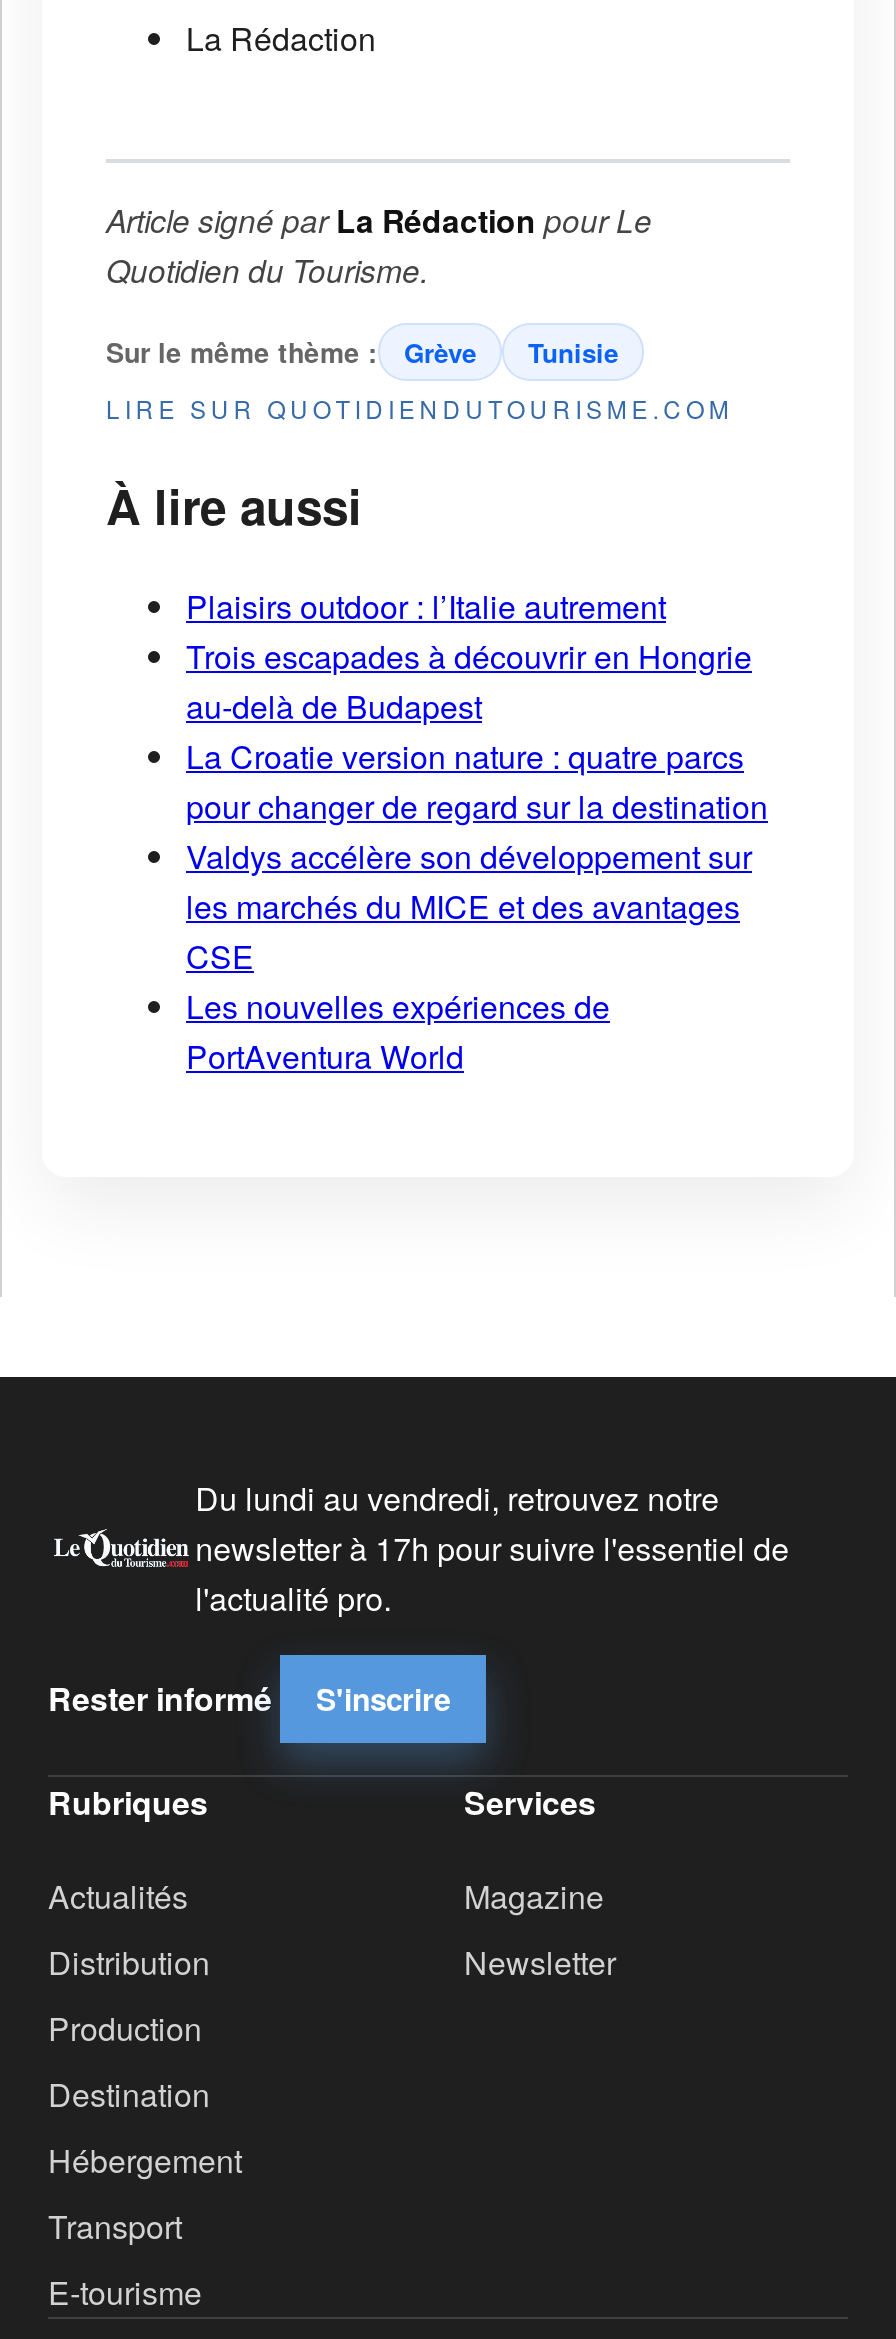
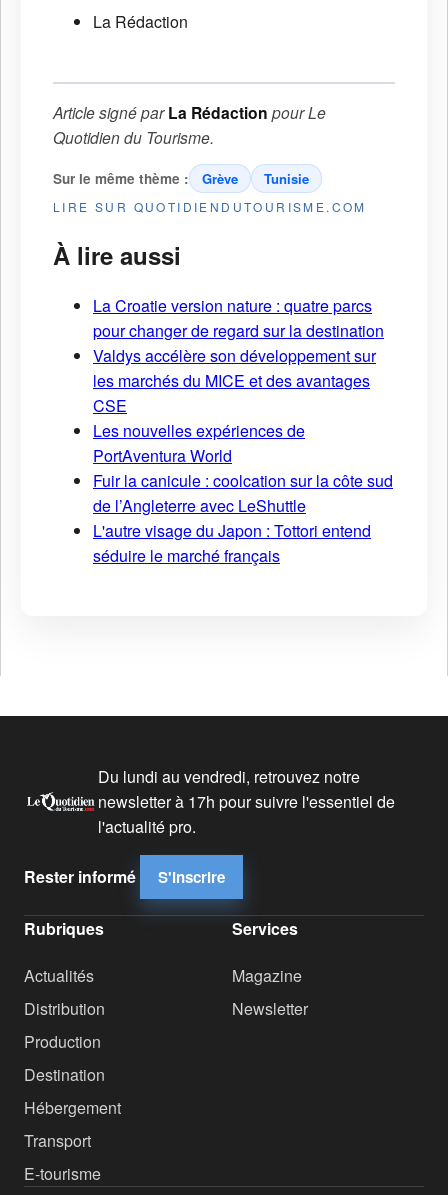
- Plaisirs outdoor : l’Italie autrement
- Trois escapades à découvrir en Hongrie
- au-delà de Budapest

moved up: La Croatie version nature : quatre parcs | pour changer de regard sur la destination | Valdys accélère son développement sur | les marchés du MICE et des avantages | CSE | Les nouvelles expériences de | PortAventura World

+ Fuir la canicule : coolcation sur la côte sud
+ de l’Angleterre avec LeShuttle
+ L'autre visage du Japon : Tottori entend
+ séduire le marché français
